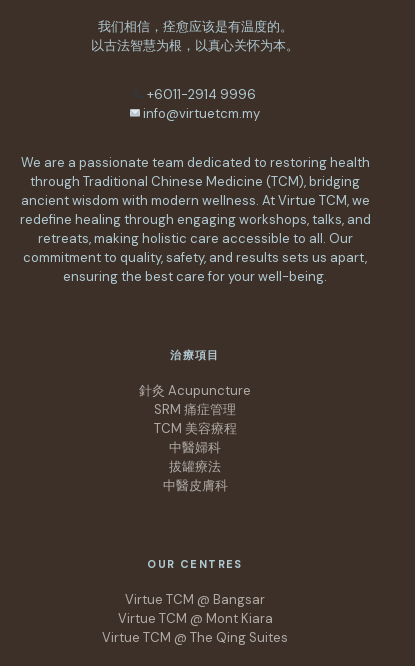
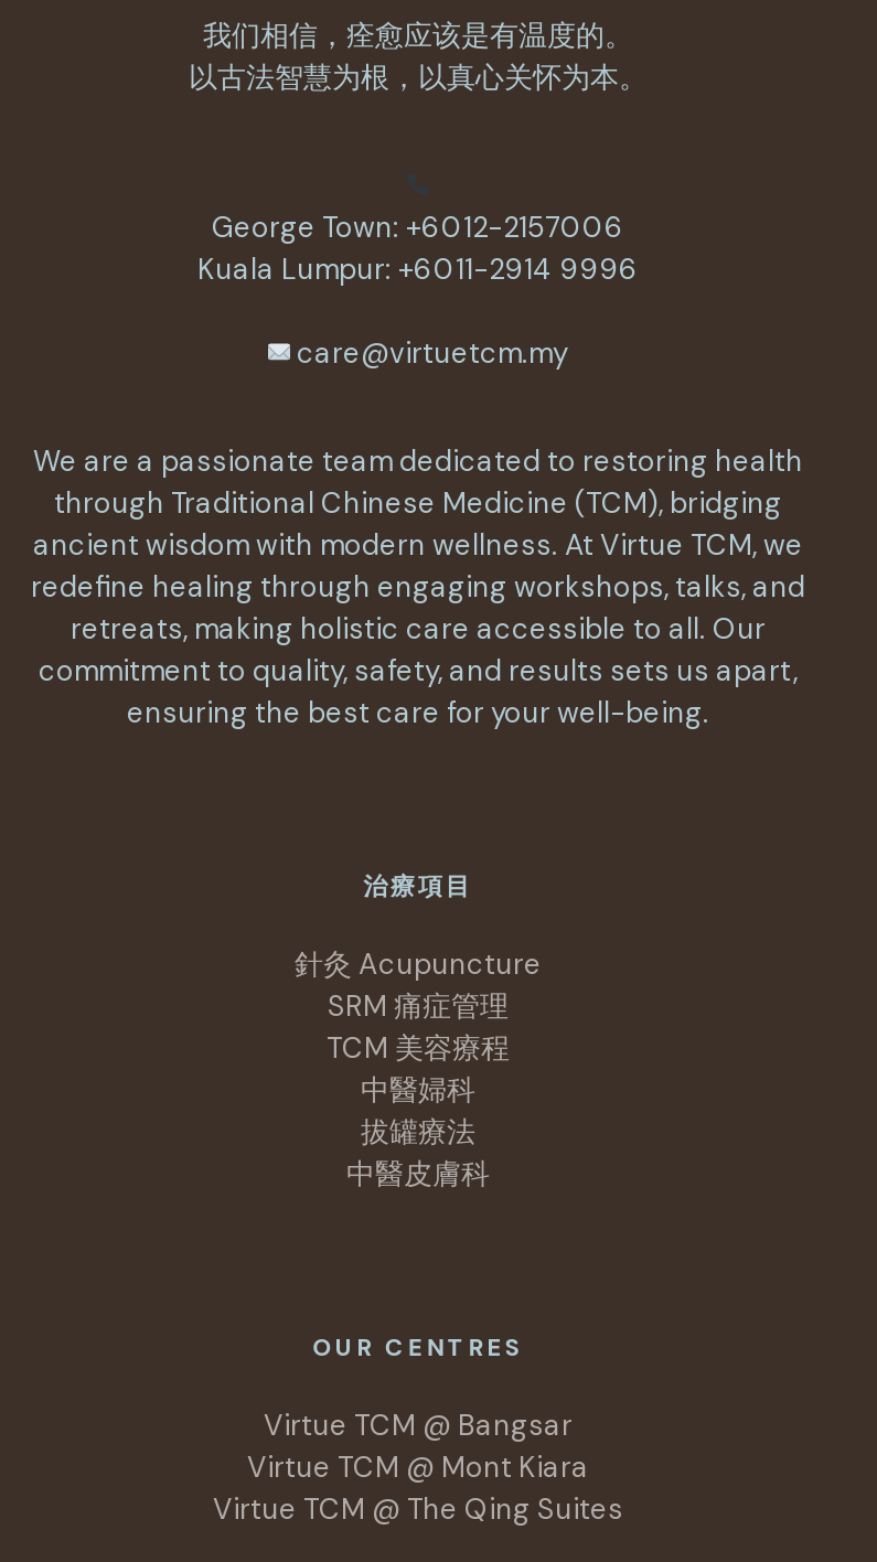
- +6011-2914 9996
- info@virtuetcm.my
+ George Town: +6012-2157006
+ Kuala Lumpur: +6011-2914 9996
+ care@virtuetcm.my
